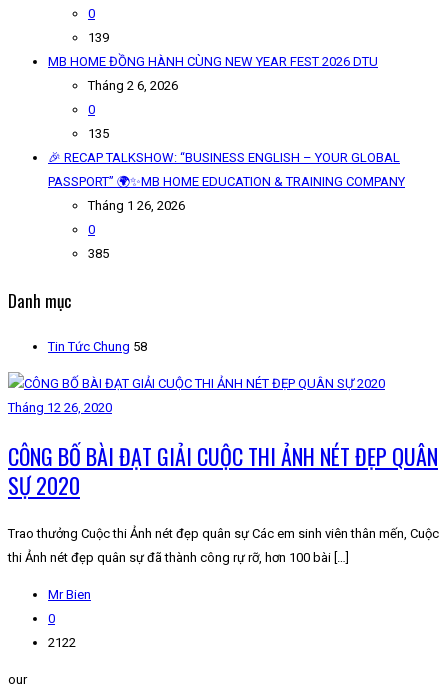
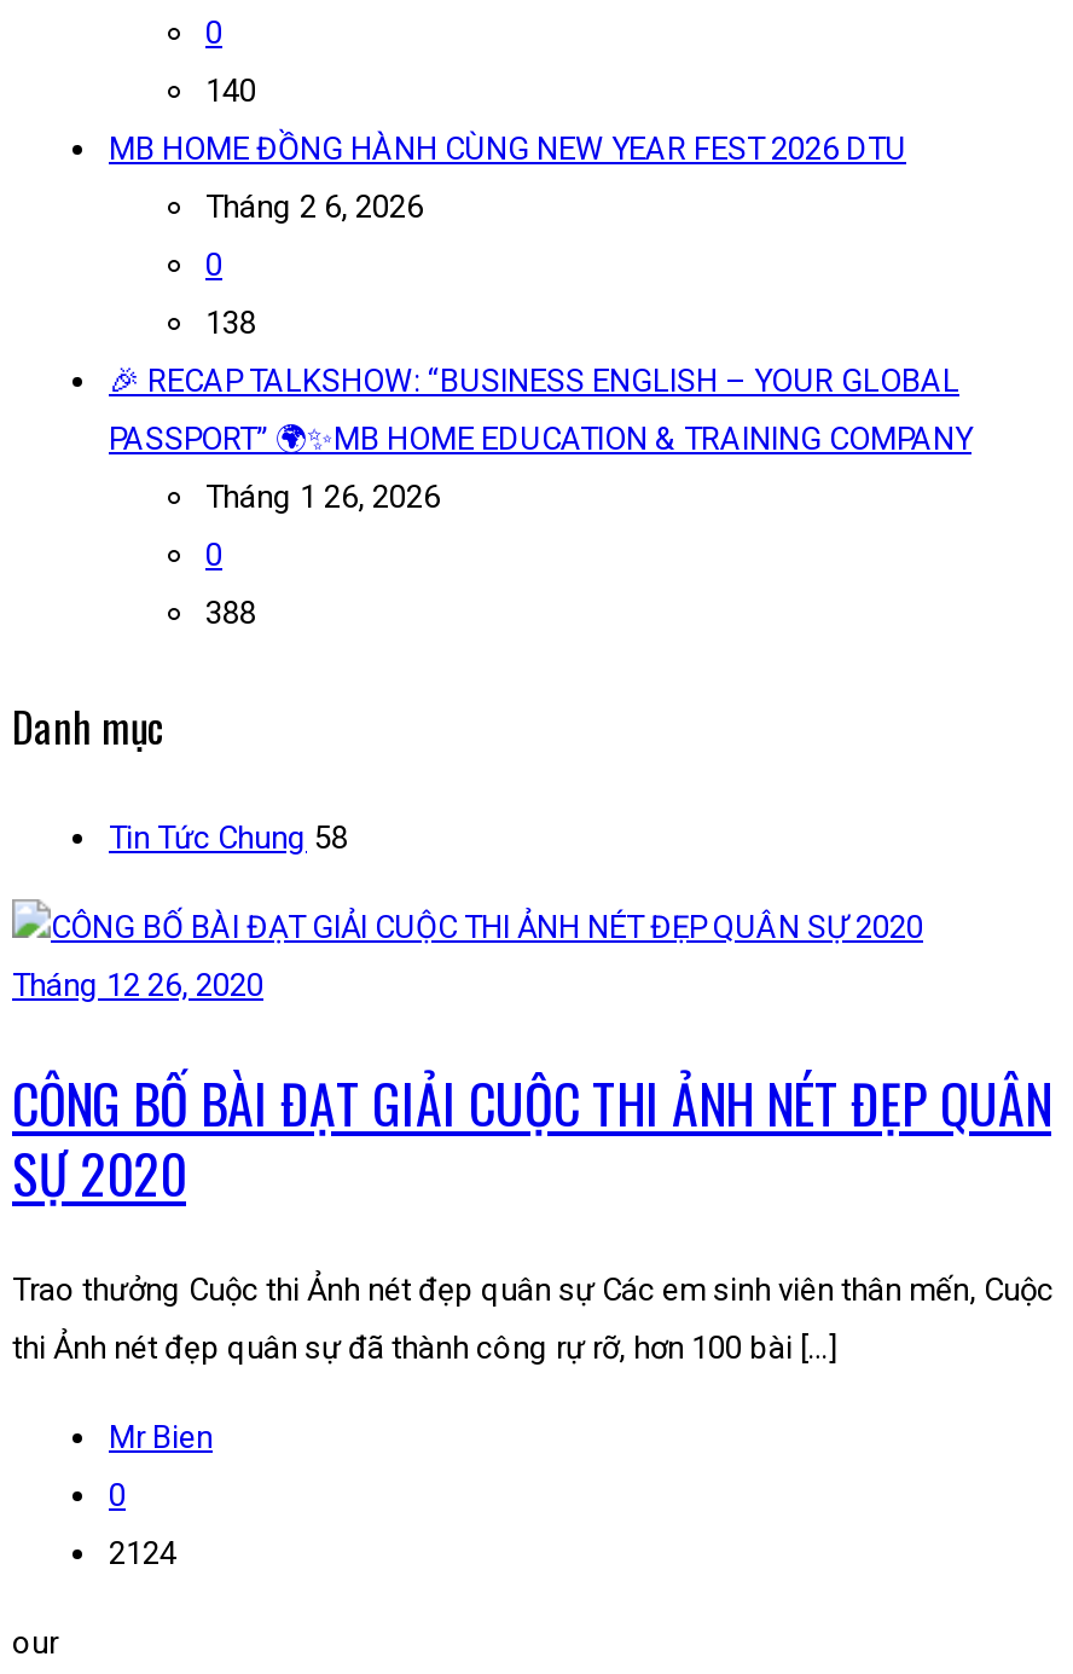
- 139
+ 140

- 135
+ 138

- 385
+ 388

- 2122
+ 2124
